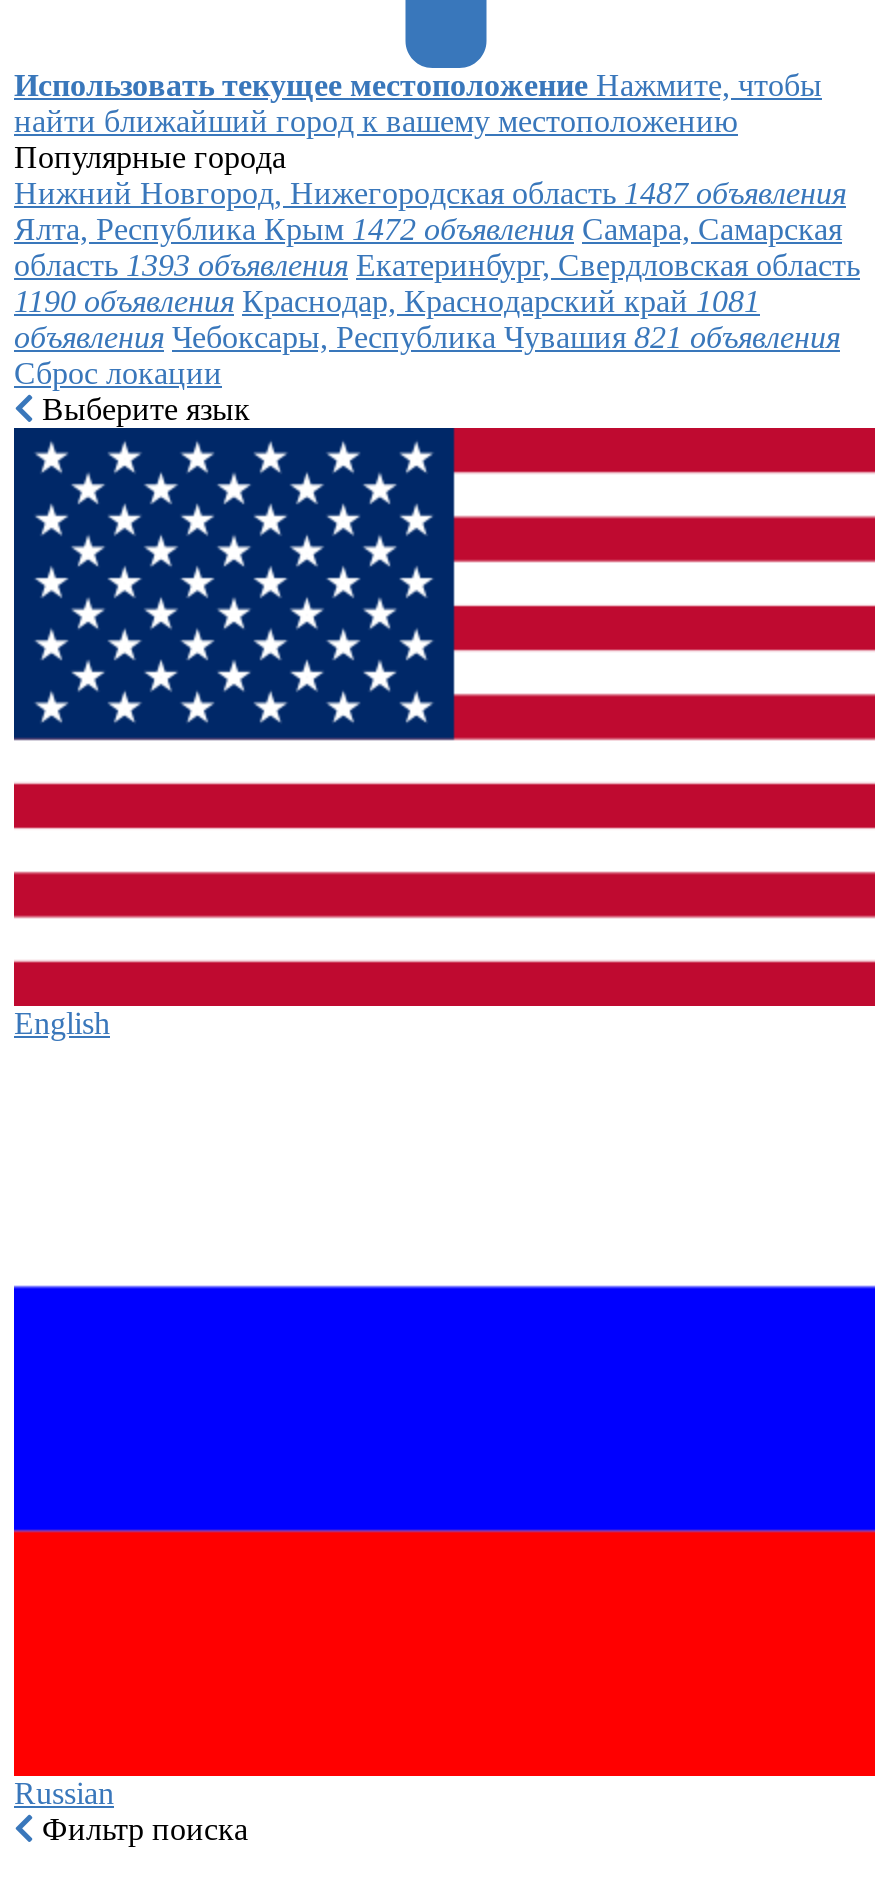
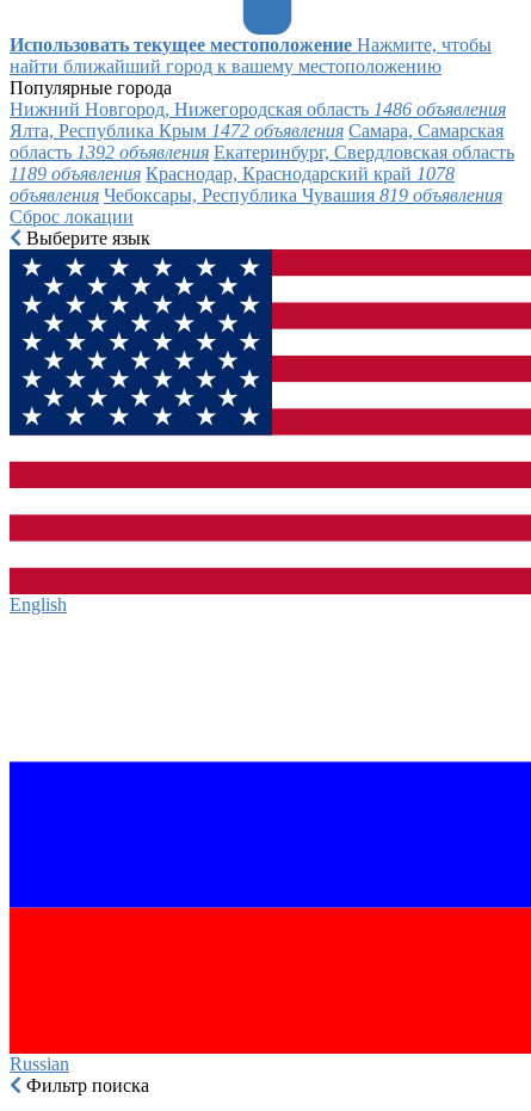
- Нижний Новгород, Нижегородская область 1487 объявления
+ Нижний Новгород, Нижегородская область 1486 объявления

- область 1393 объявления Екатеринбург, Свердловская область
+ область 1392 объявления Екатеринбург, Свердловская область

- 1190 объявления Краснодар, Краснодарский край 1081
+ 1189 объявления Краснодар, Краснодарский край 1078

- объявления Чебоксары, Республика Чувашия 821 объявления
+ объявления Чебоксары, Республика Чувашия 819 объявления
